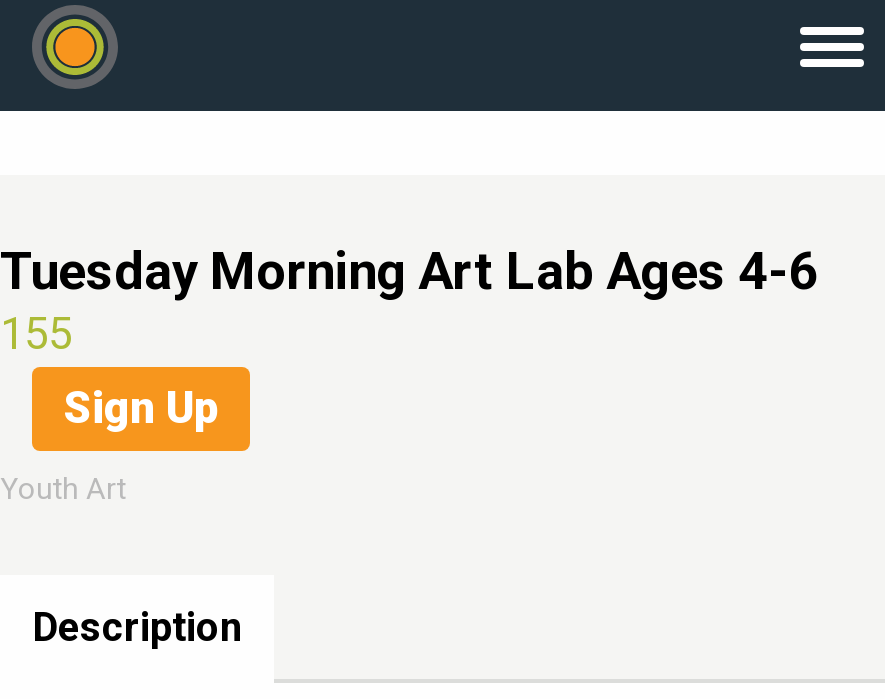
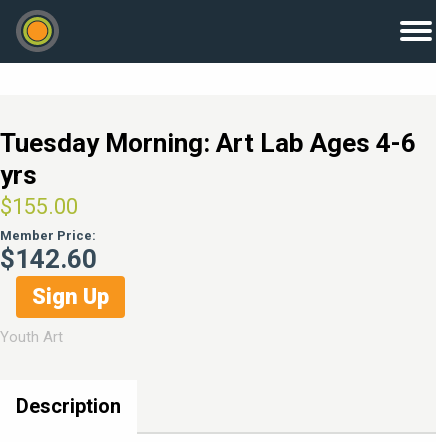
- Tuesday Morning Art Lab Ages 4-6
- 155
+ Tuesday Morning: Art Lab Ages 4-6
+ yrs
+ $155.00
+ Member Price:
+ $142.60
